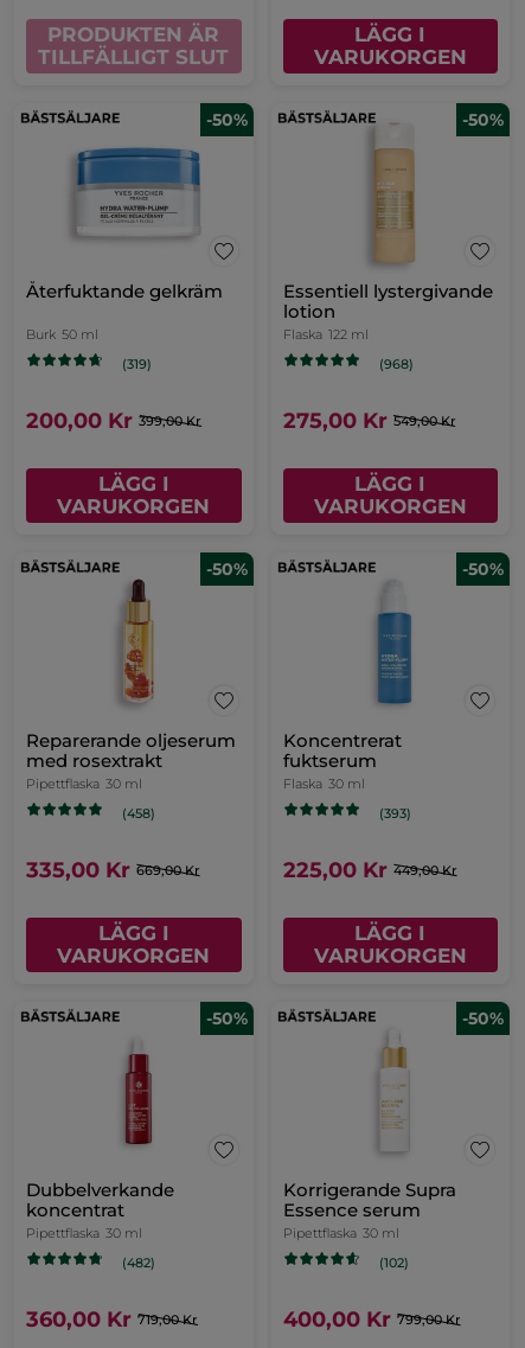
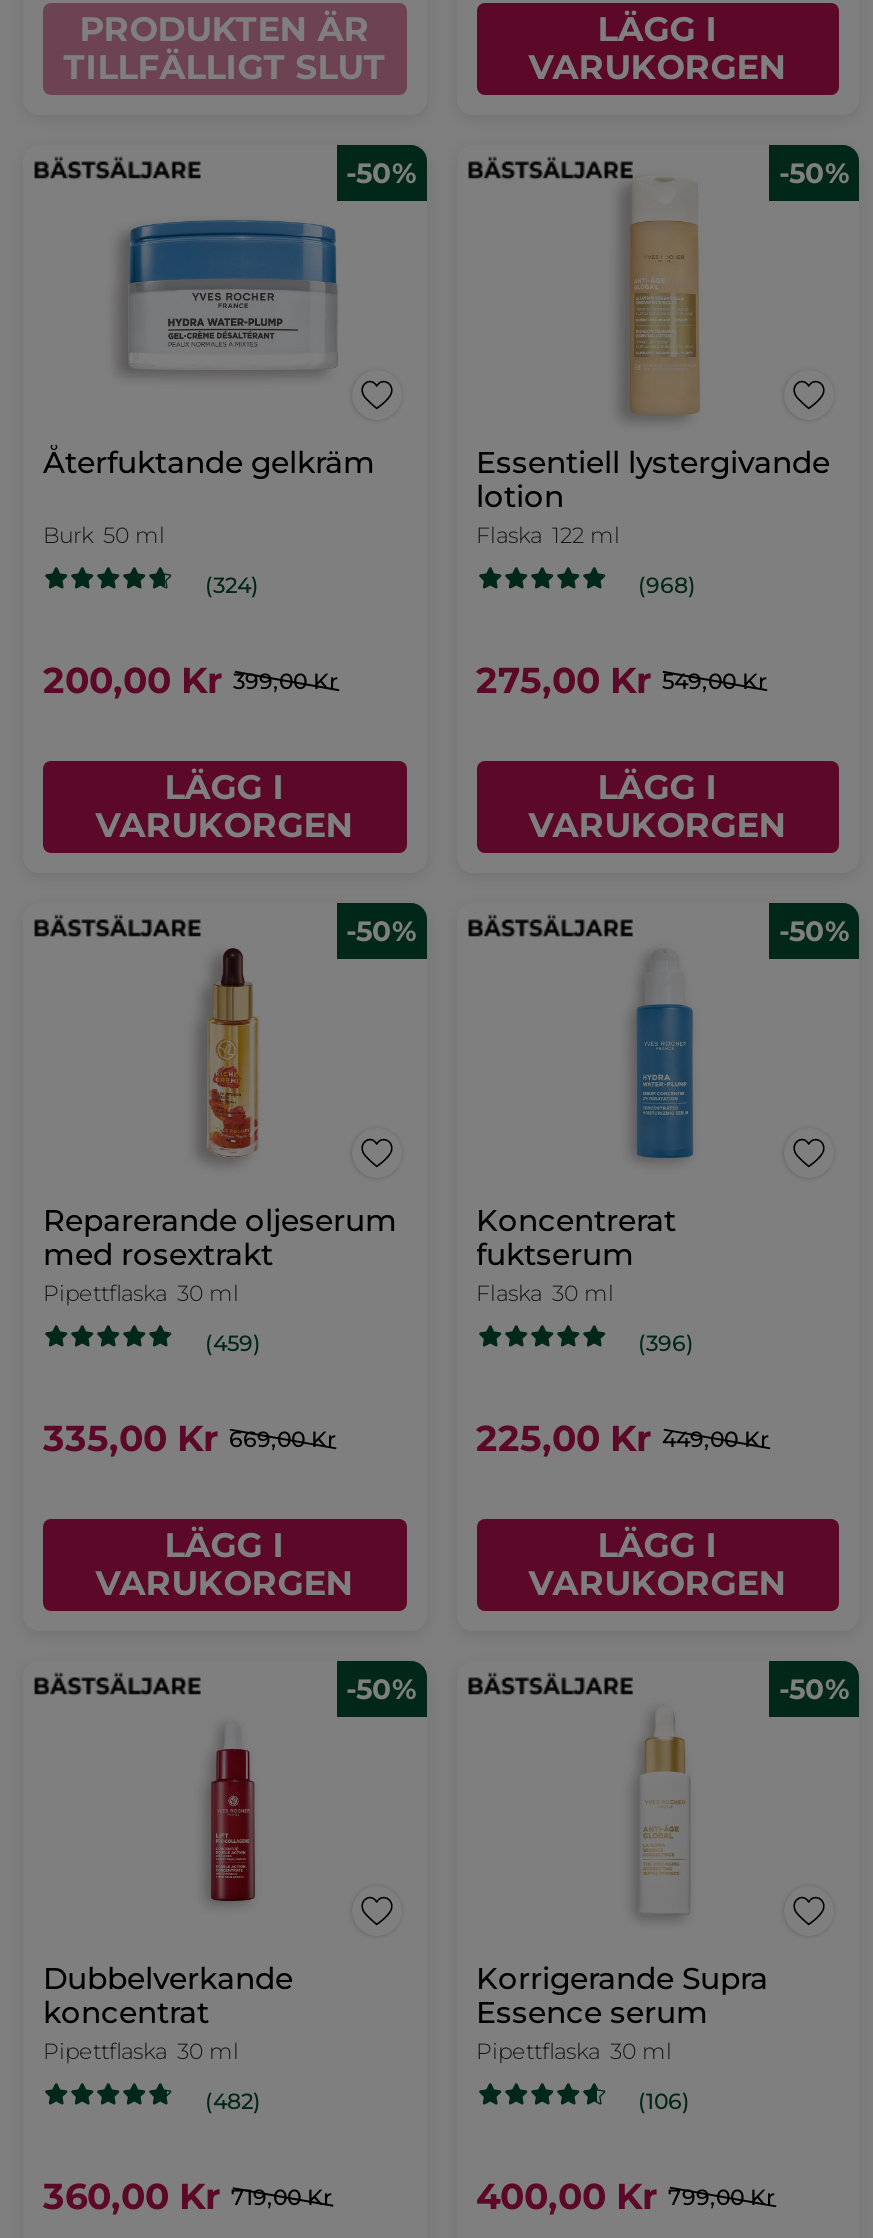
- (319)
+ (324)

- (458)
+ (459)

- (393)
+ (396)

- (102)
+ (106)
